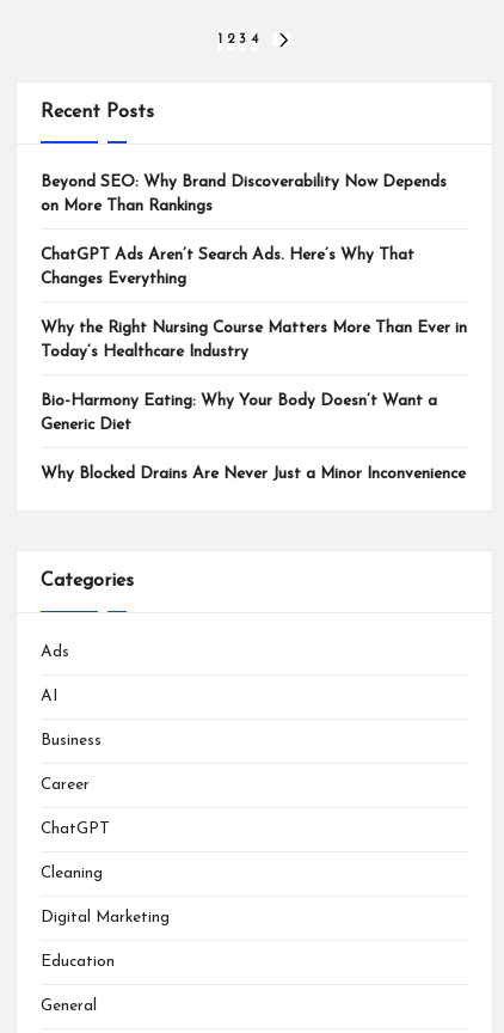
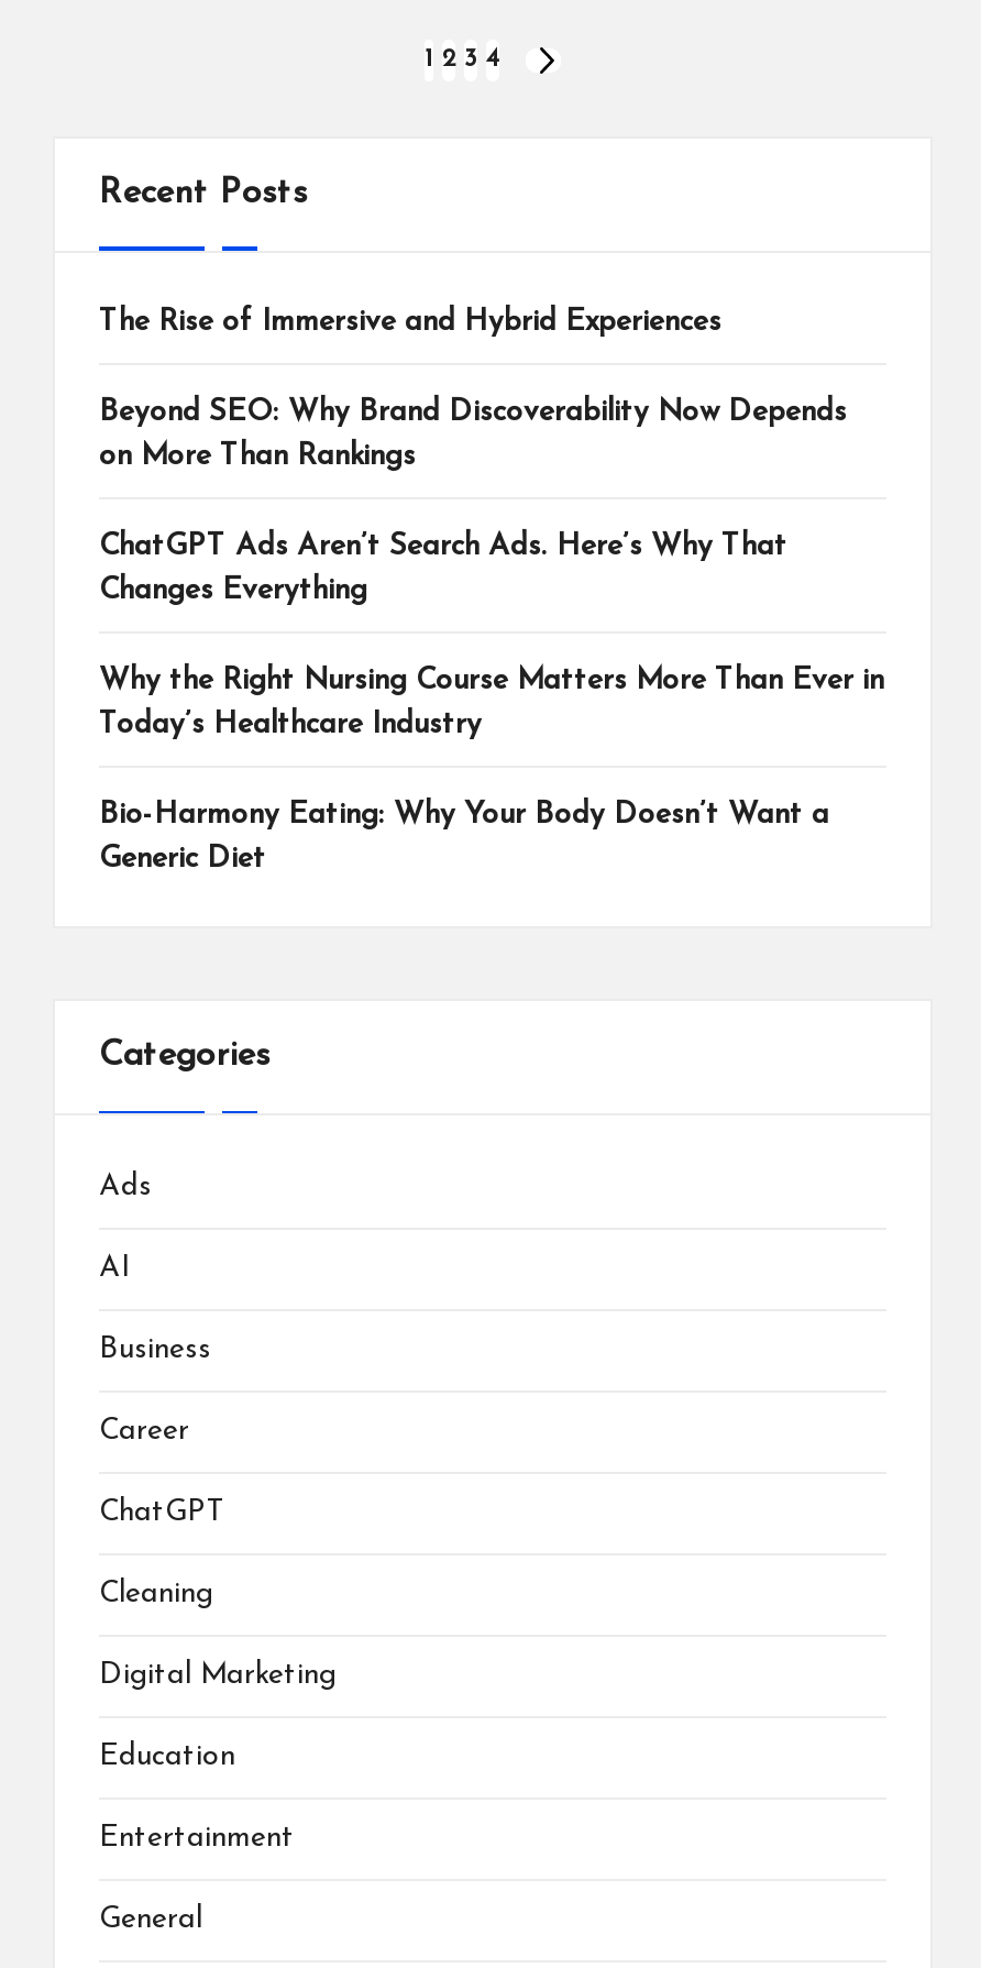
+ The Rise of Immersive and Hybrid Experiences

- Why Blocked Drains Are Never Just a Minor Inconvenience

+ Entertainment
